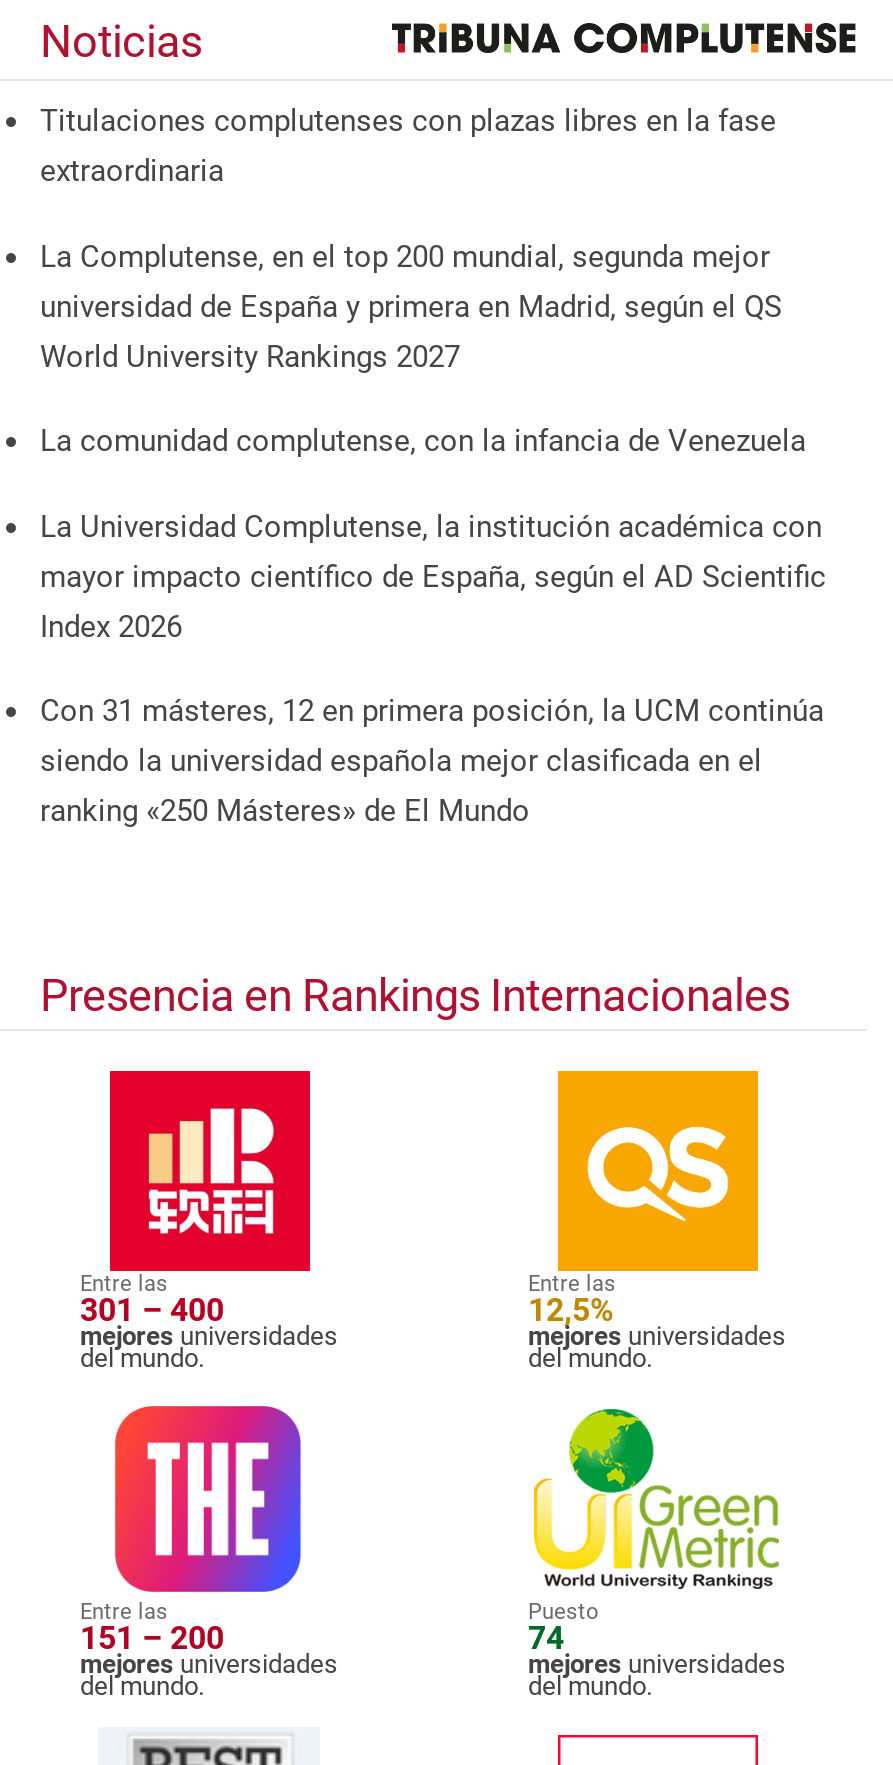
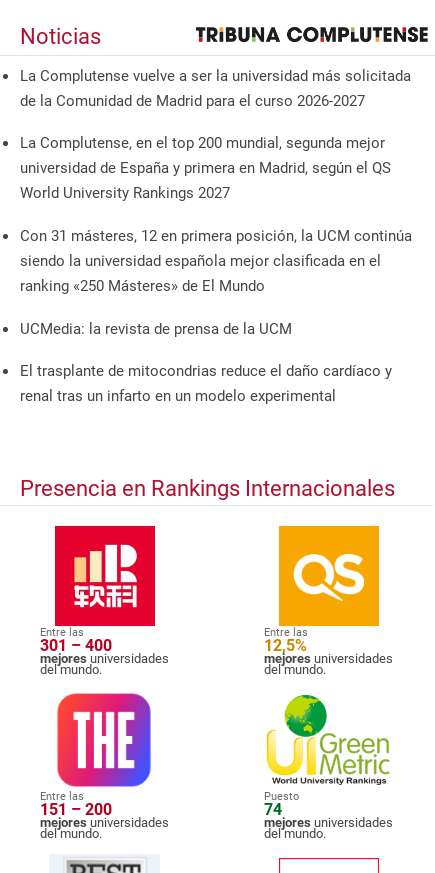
- Titulaciones complutenses con plazas libres en la fase
- extraordinaria
+ La Complutense vuelve a ser la universidad más solicitada
+ de la Comunidad de Madrid para el curso 2026-2027

- La comunidad complutense, con la infancia de Venezuela
- La Universidad Complutense, la institución académica con
- mayor impacto científico de España, según el AD Scientific
- Index 2026

moved up: Con 31 másteres, 12 en primera posición, la UCM continúa | siendo la universidad española mejor clasificada en el | ranking «250 Másteres» de El Mundo

+ UCMedia: la revista de prensa de la UCM
+ El trasplante de mitocondrias reduce el daño cardíaco y
+ renal tras un infarto en un modelo experimental
